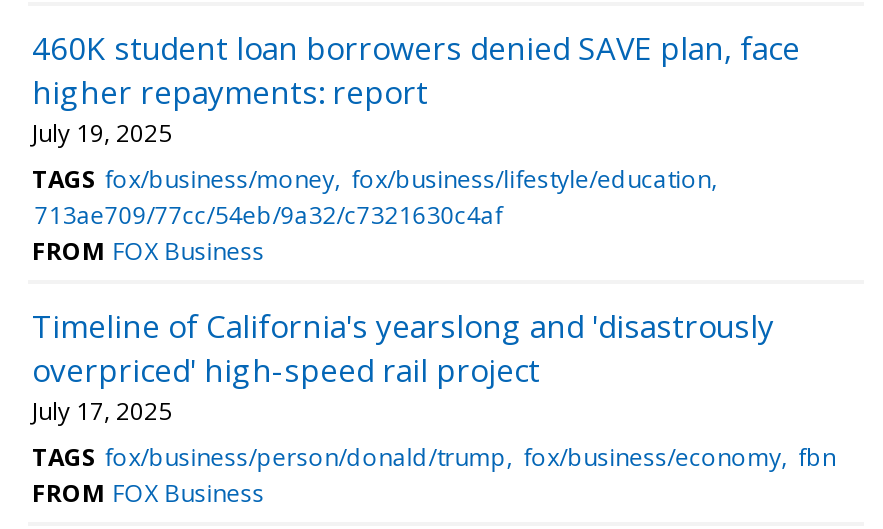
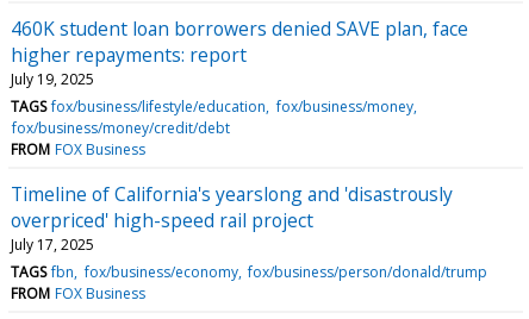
- TAGS fox/business/money fox/business/lifestyle/education
- 713ae709/77cc/54eb/9a32/c7321630c4af
+ TAGS fox/business/lifestyle/education fox/business/money
+ fox/business/money/credit/debt

- TAGS fox/business/person/donald/trump fox/business/economy fbn
+ TAGS fbn fox/business/economy fox/business/person/donald/trump
